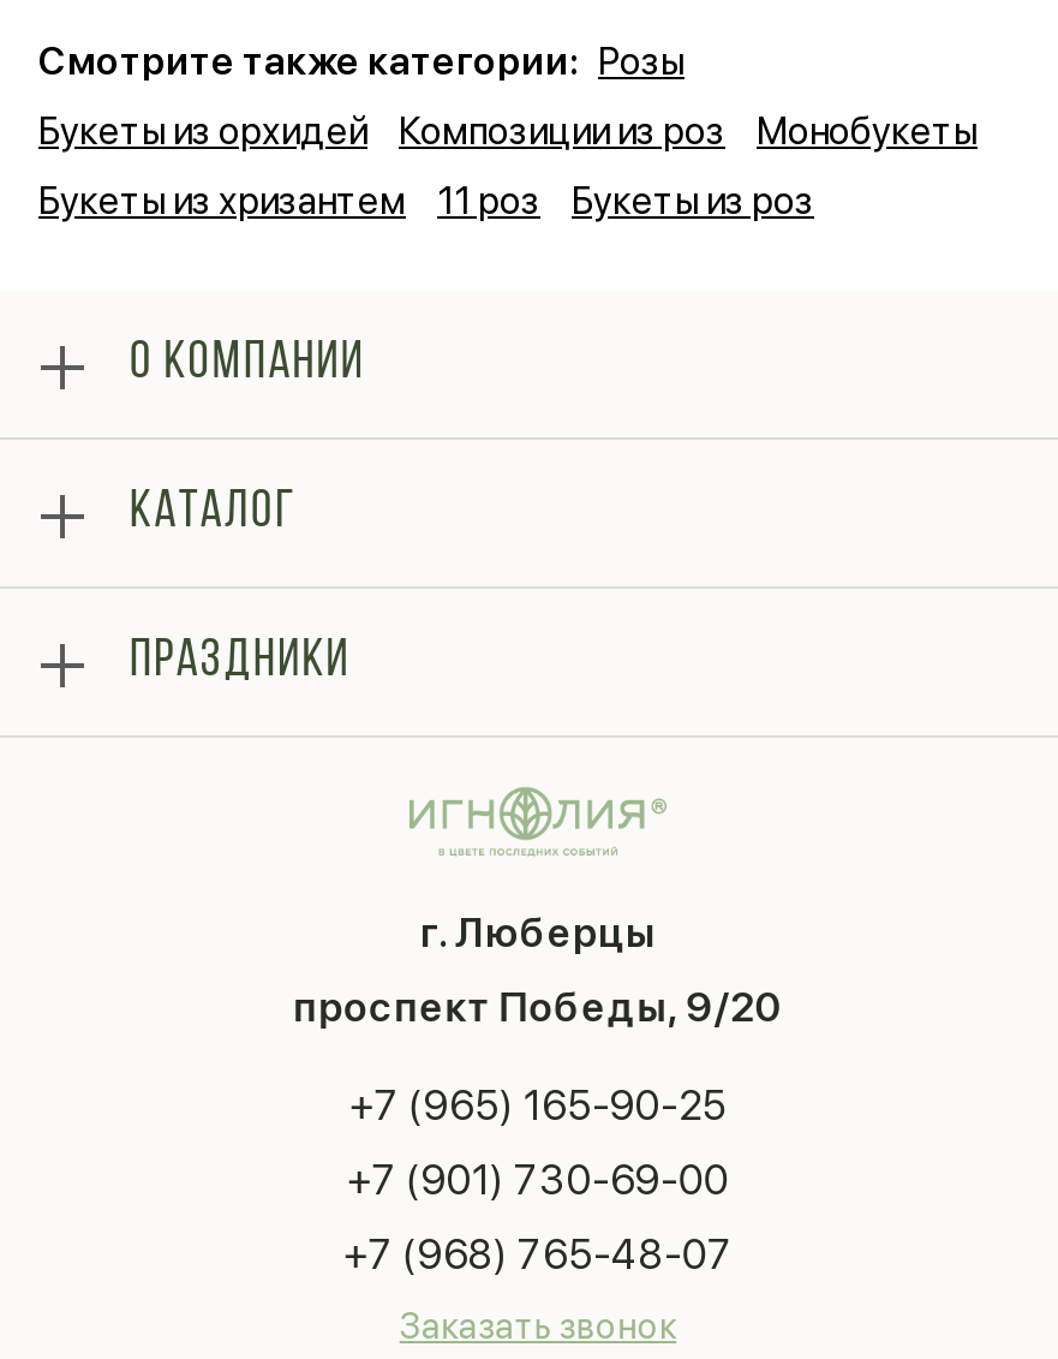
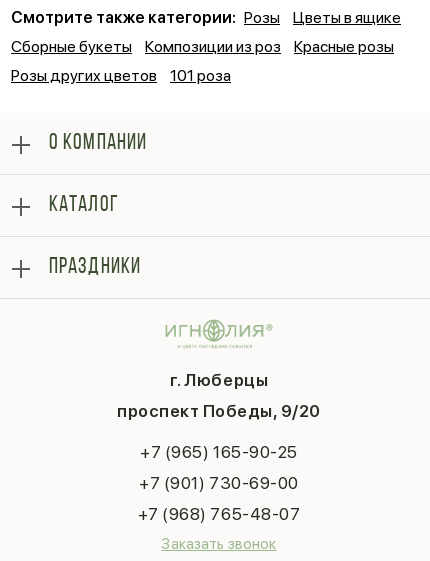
- Букеты из орхидей
+ Цветы в ящике
+ Сборные букеты

- Монобукеты
+ Красные розы

- Букеты из хризантем
- 11 роз
- Букеты из роз
+ Розы других цветов
+ 101 роза
